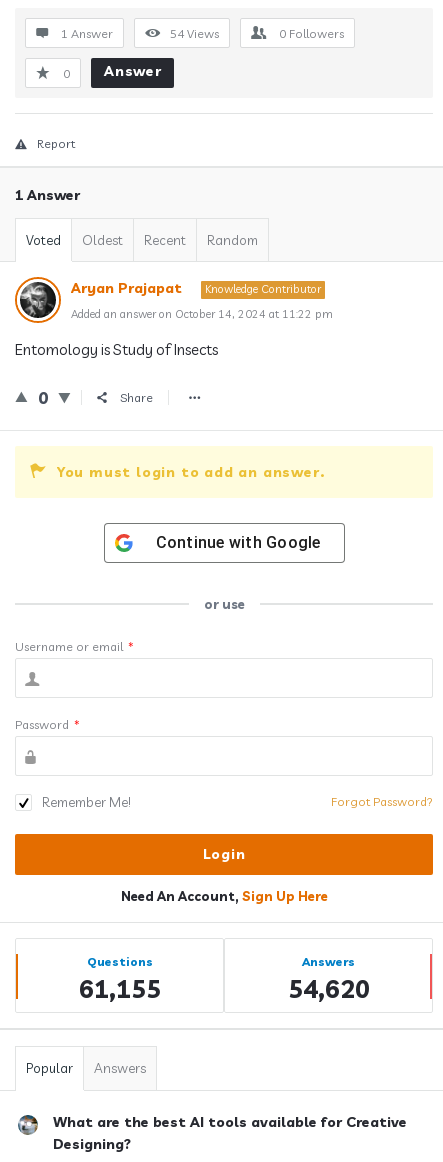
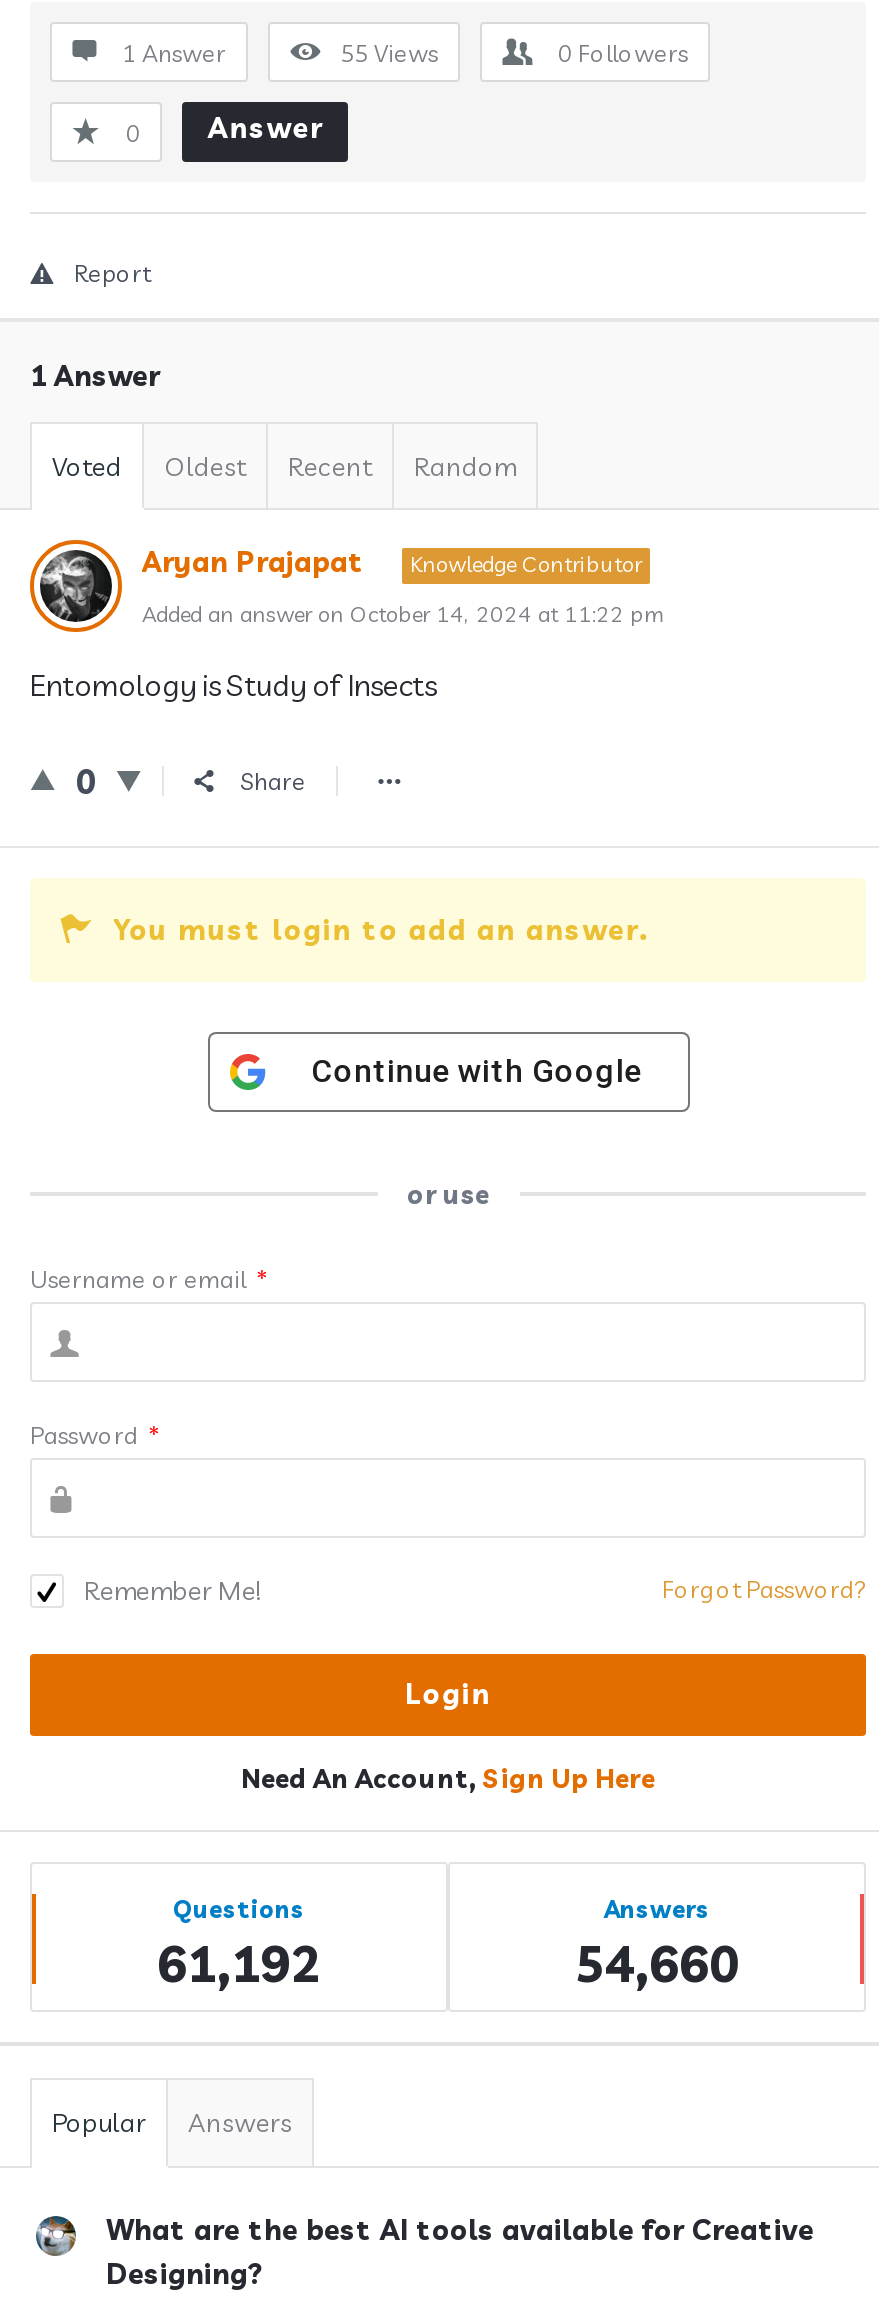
- 54 Views
+ 55 Views

- 61,155
+ 61,192

- 54,620
+ 54,660
